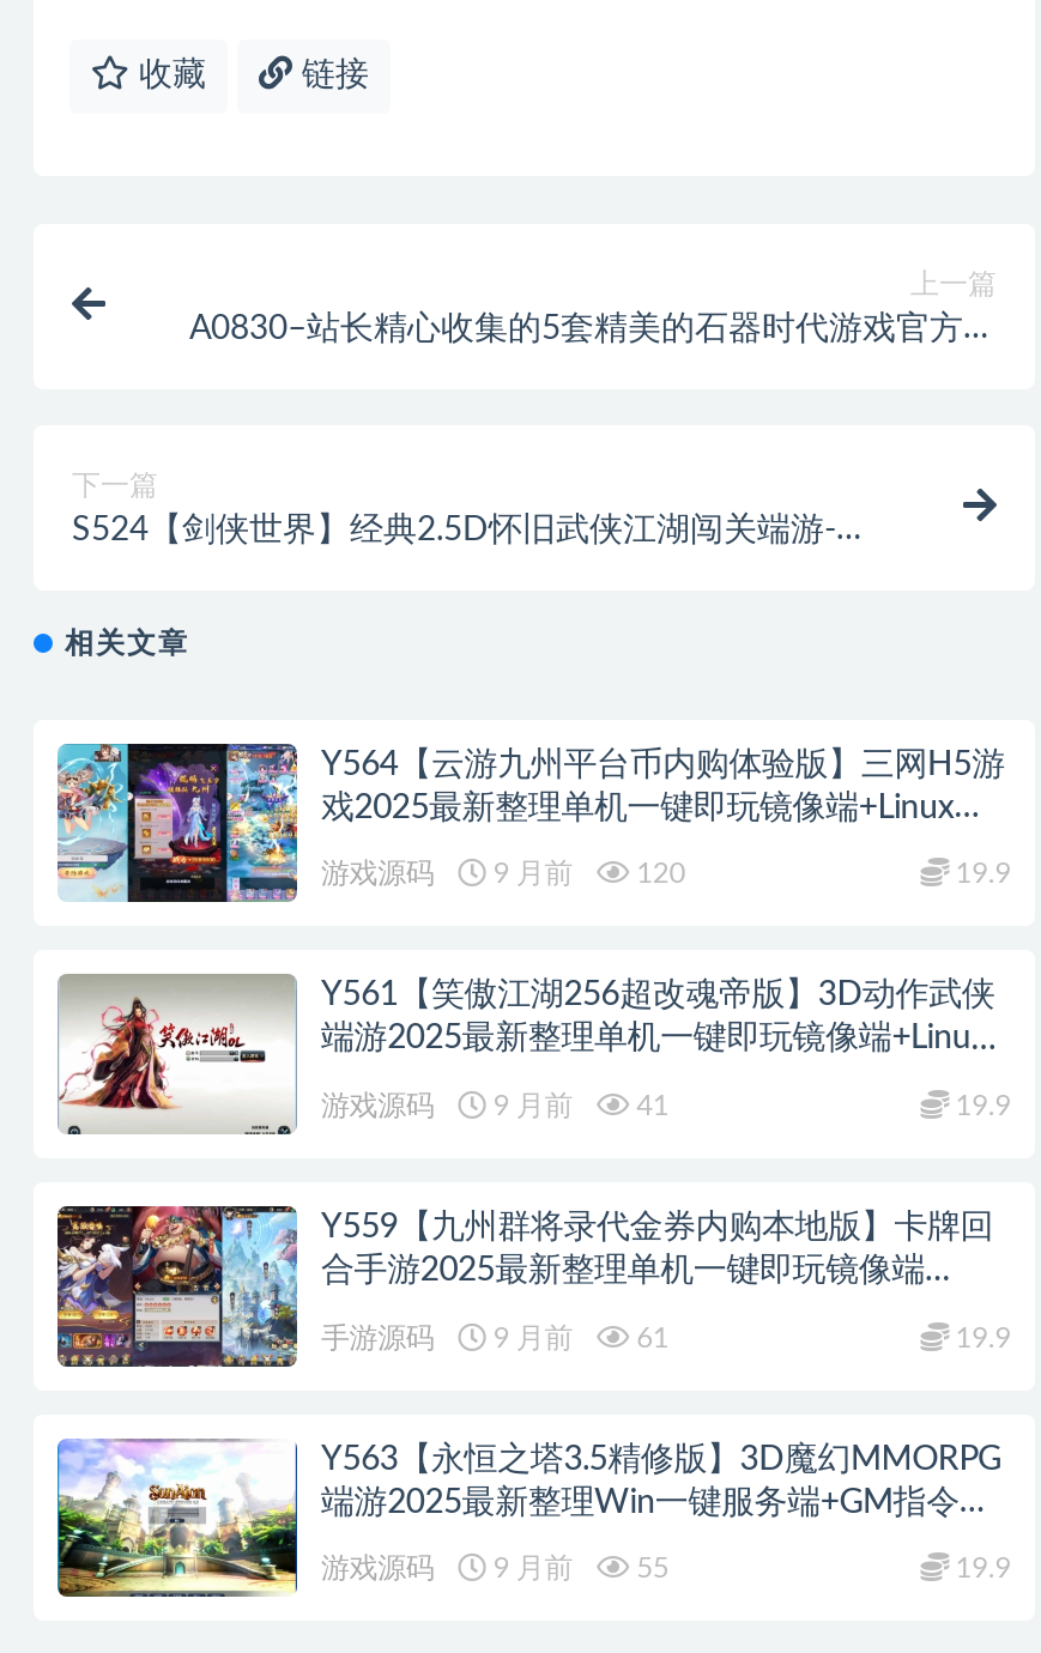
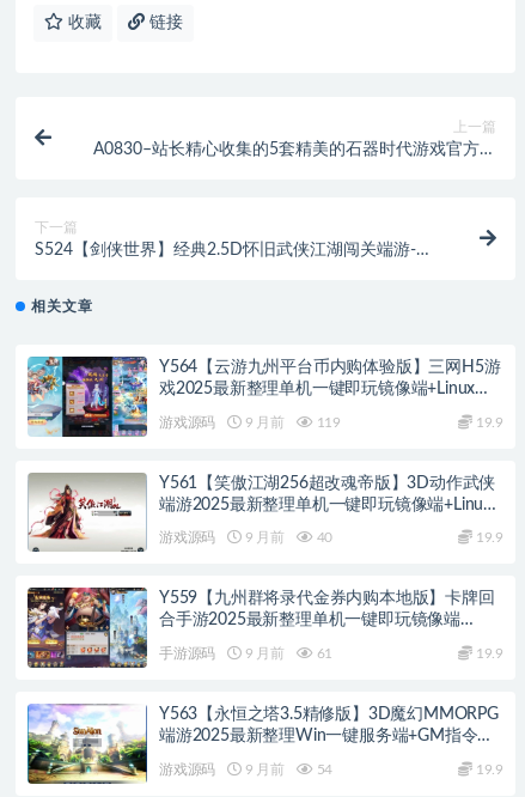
- 游戏源码 9 月前 120
+ 游戏源码 9 月前 119

- 游戏源码 9 月前 41
+ 游戏源码 9 月前 40

- 游戏源码 9 月前 55
+ 游戏源码 9 月前 54
